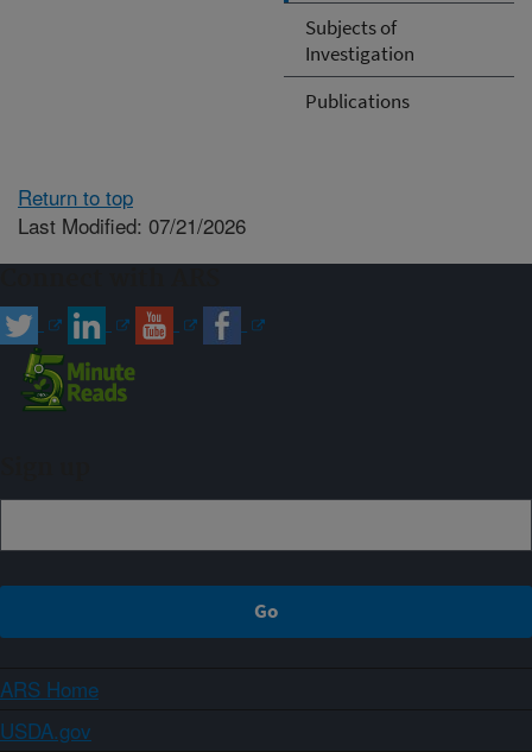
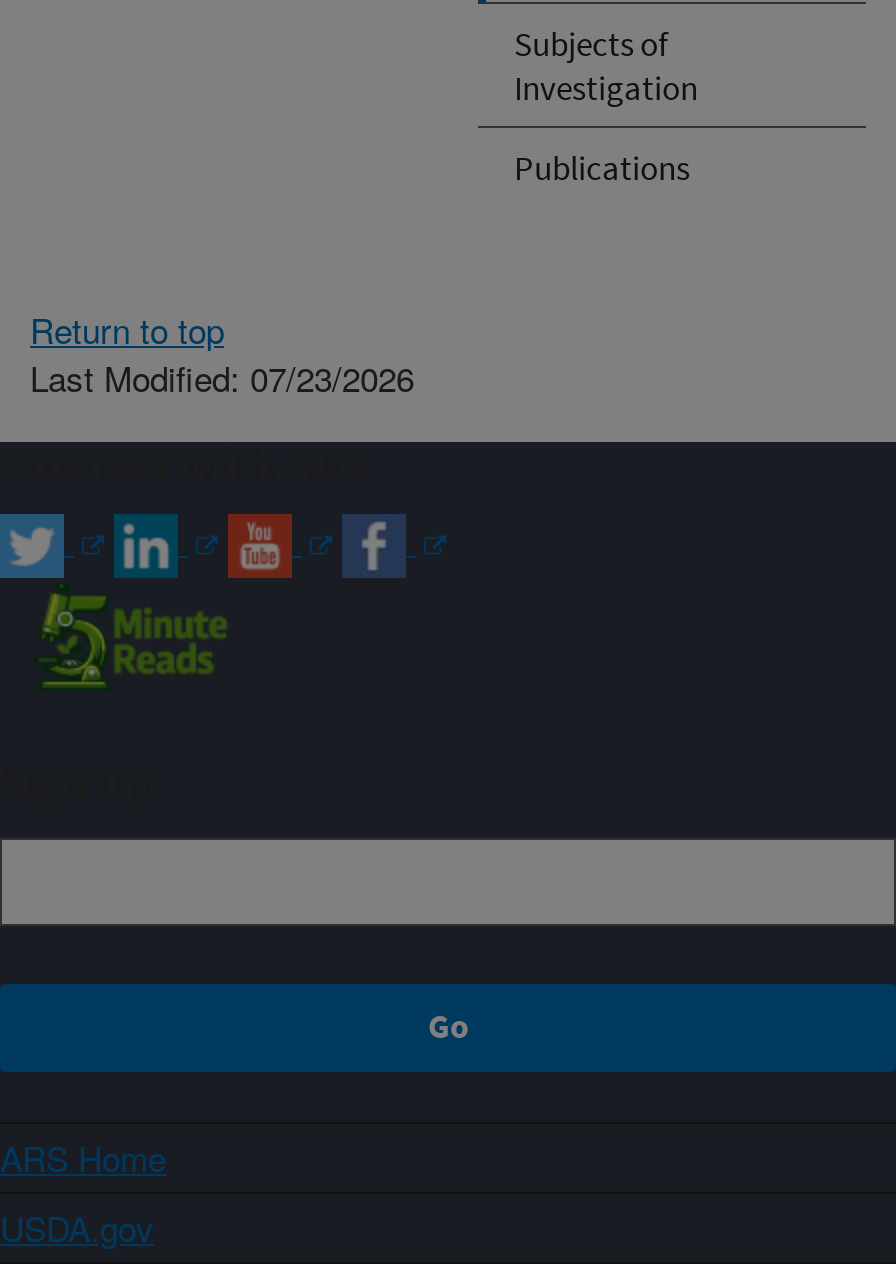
- Last Modified: 07/21/2026
+ Last Modified: 07/23/2026
